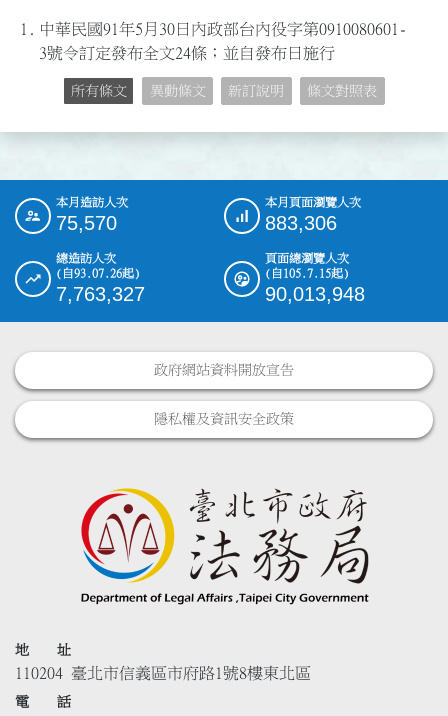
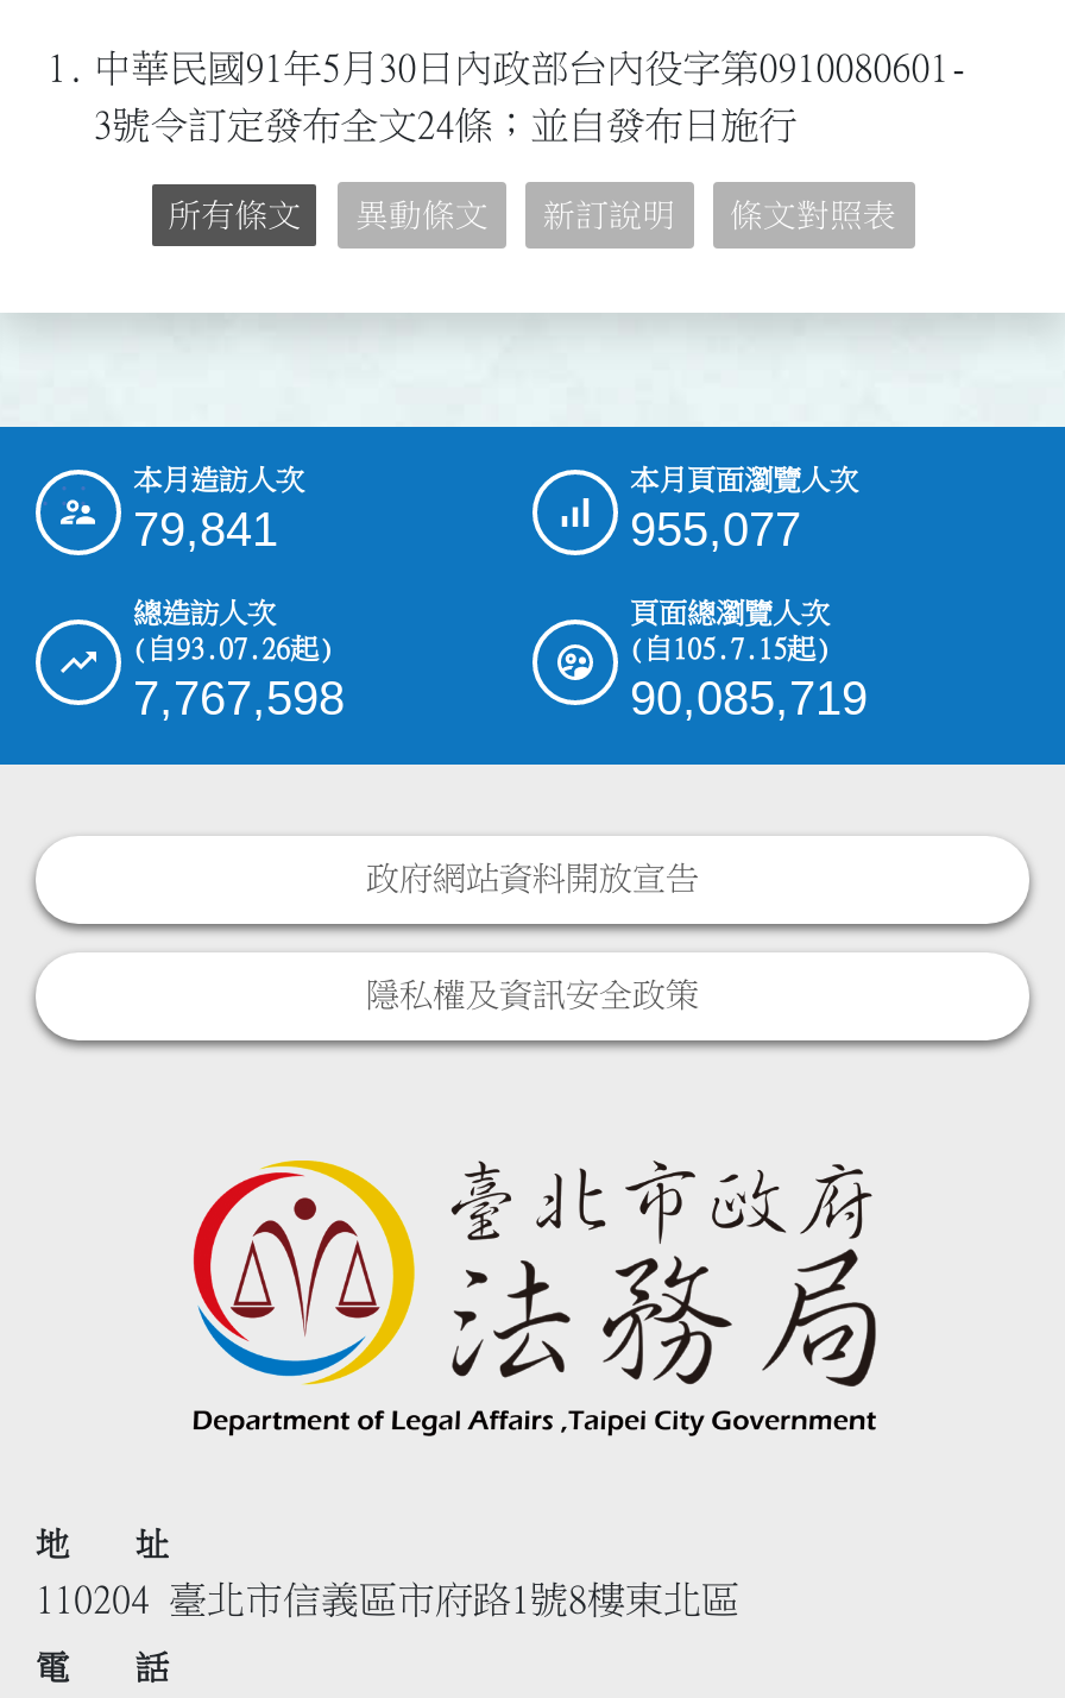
- 75,570
+ 79,841

- 883,306
+ 955,077

- 7,763,327
+ 7,767,598

- 90,013,948
+ 90,085,719
